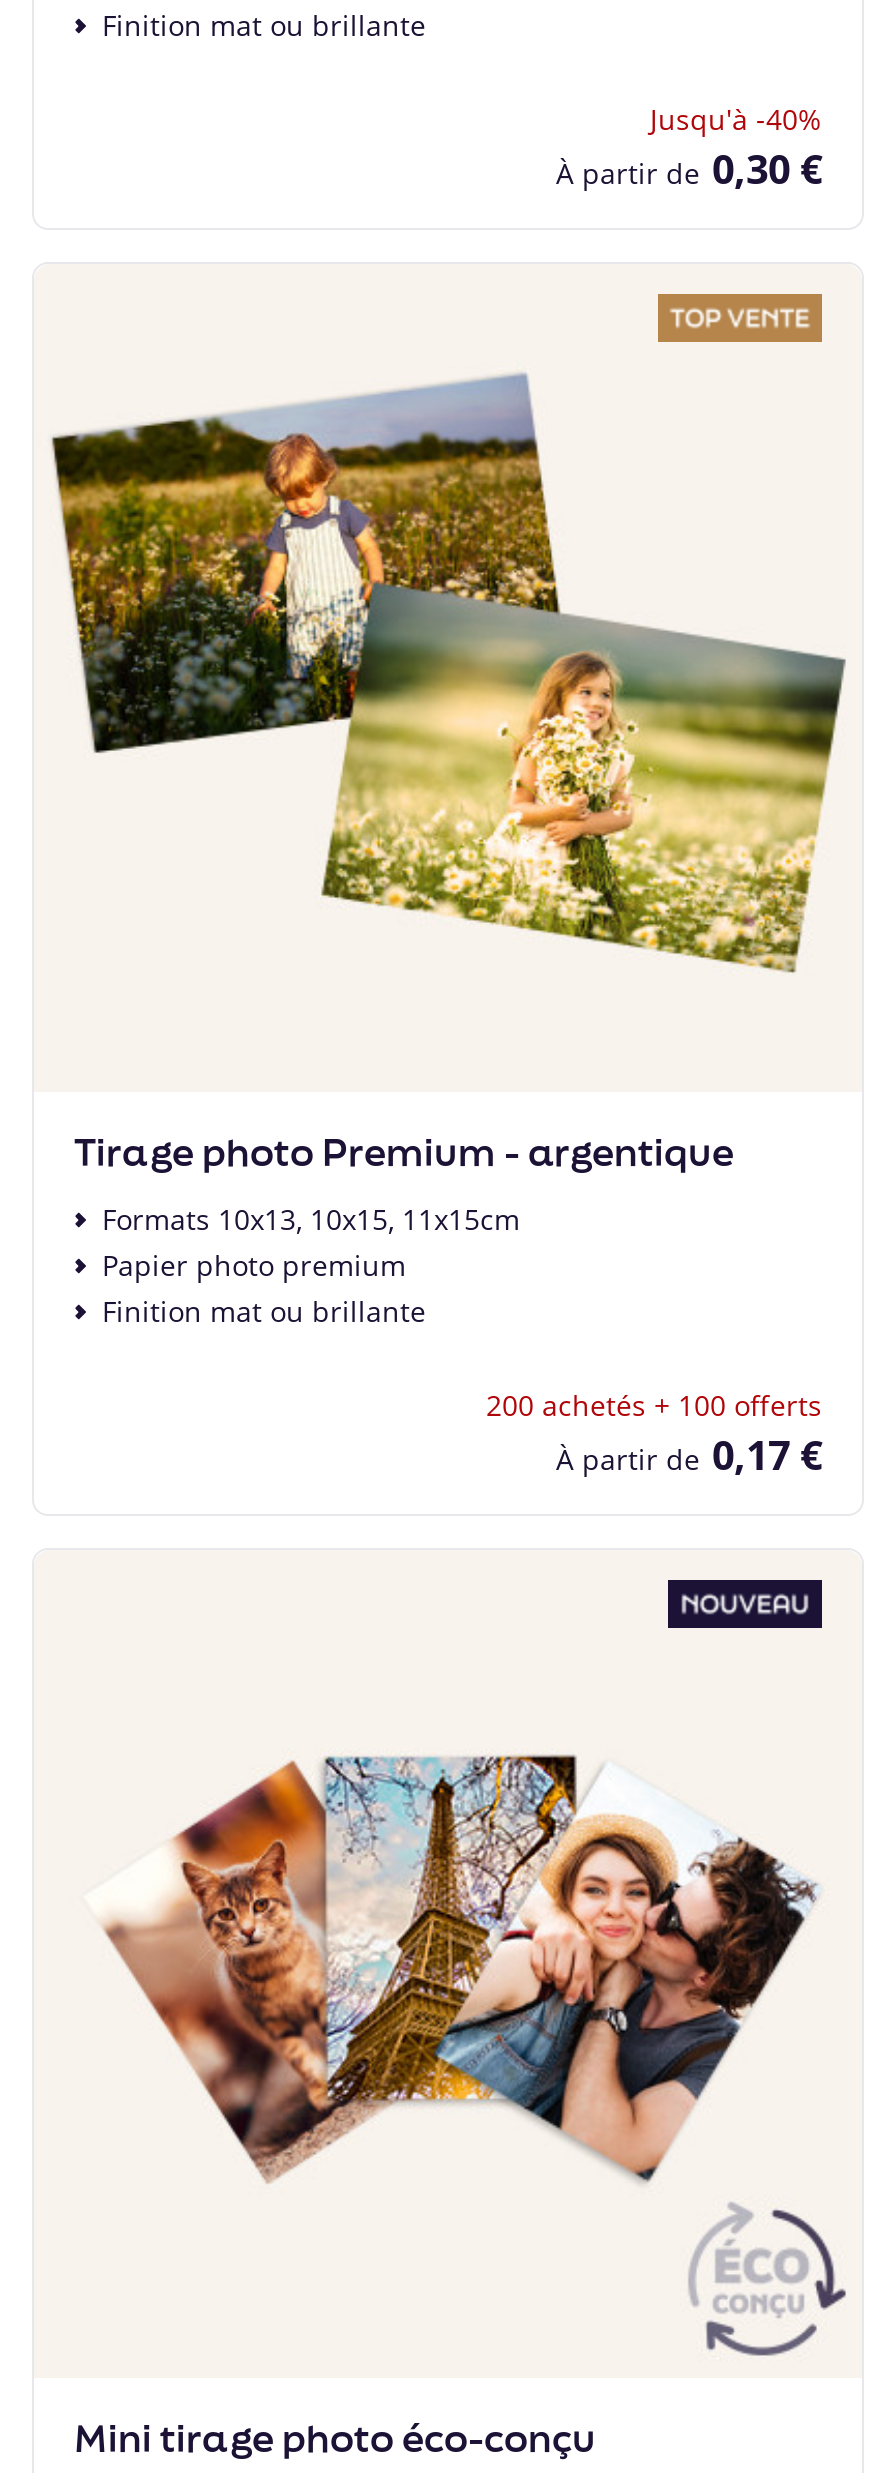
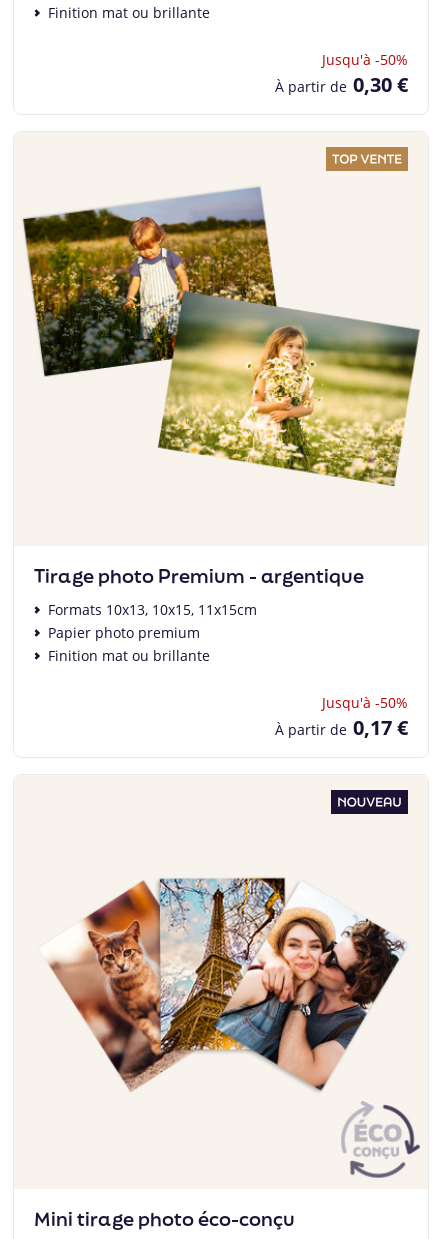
- Jusqu'à -40%
+ Jusqu'à -50%

- 200 achetés + 100 offerts
+ Jusqu'à -50%
